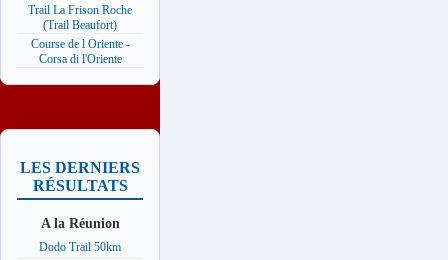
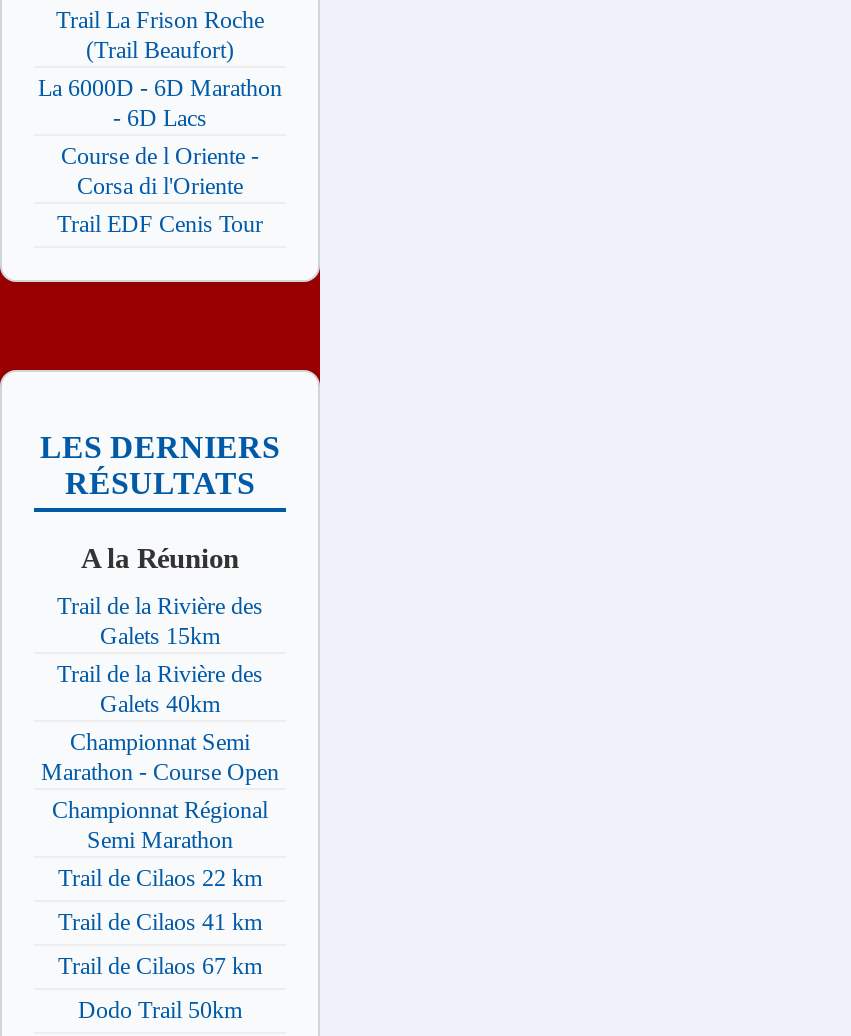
+ La 6000D - 6D Marathon
+ - 6D Lacs

+ Trail EDF Cenis Tour

+ Trail de la Rivière des
+ Galets 15km
+ Trail de la Rivière des
+ Galets 40km
+ Championnat Semi
+ Marathon - Course Open
+ Championnat Régional
+ Semi Marathon
+ Trail de Cilaos 22 km
+ Trail de Cilaos 41 km
+ Trail de Cilaos 67 km
